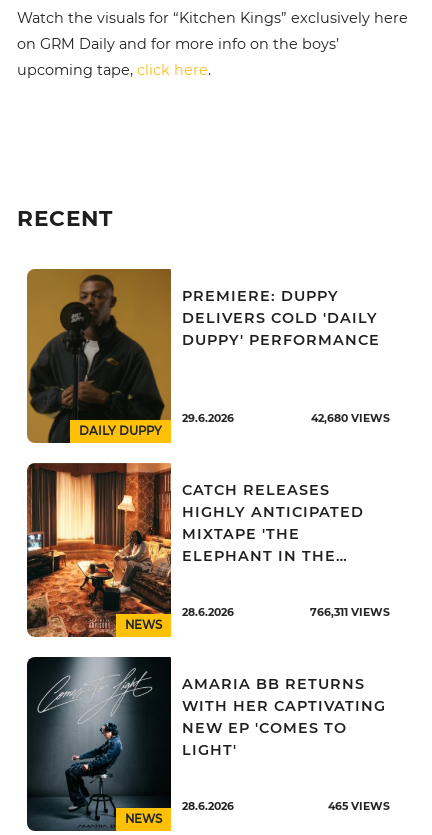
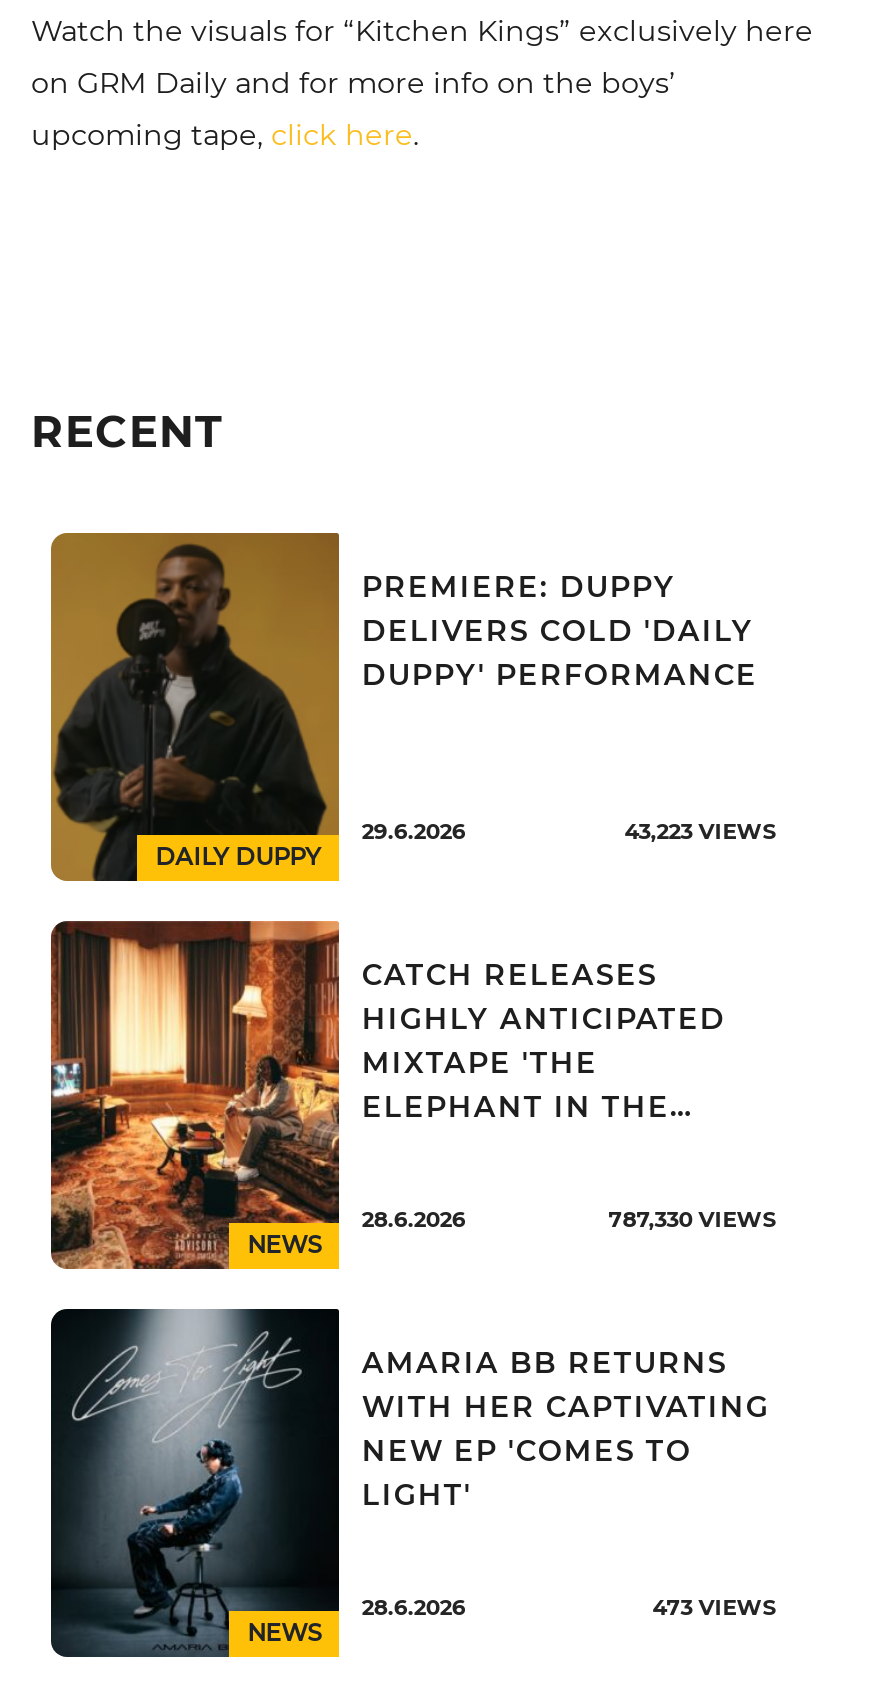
- 42,680 VIEWS
+ 43,223 VIEWS

- 766,311 VIEWS
+ 787,330 VIEWS

- 465 VIEWS
+ 473 VIEWS
